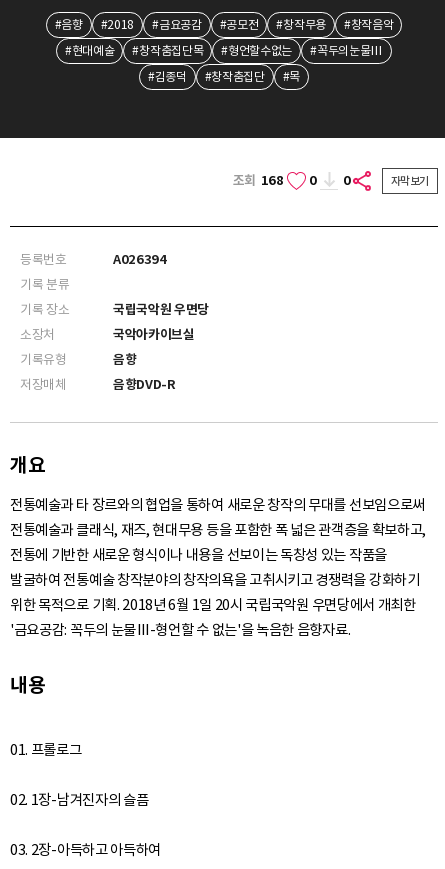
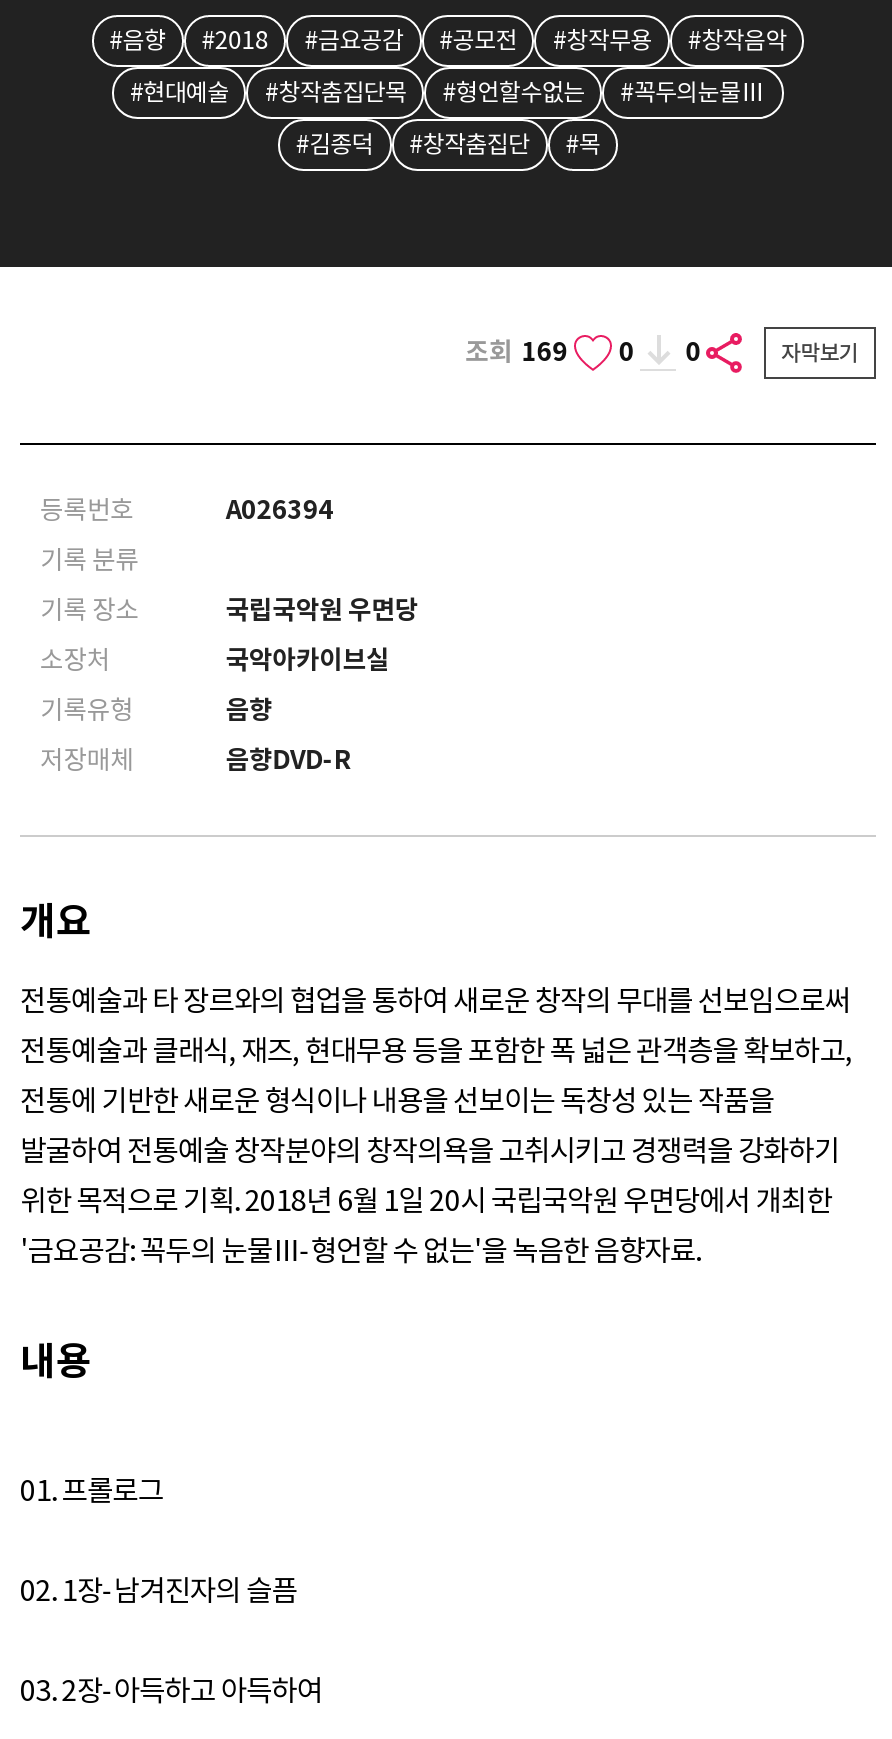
- 조회 168 0 0
+ 조회 169 0 0
